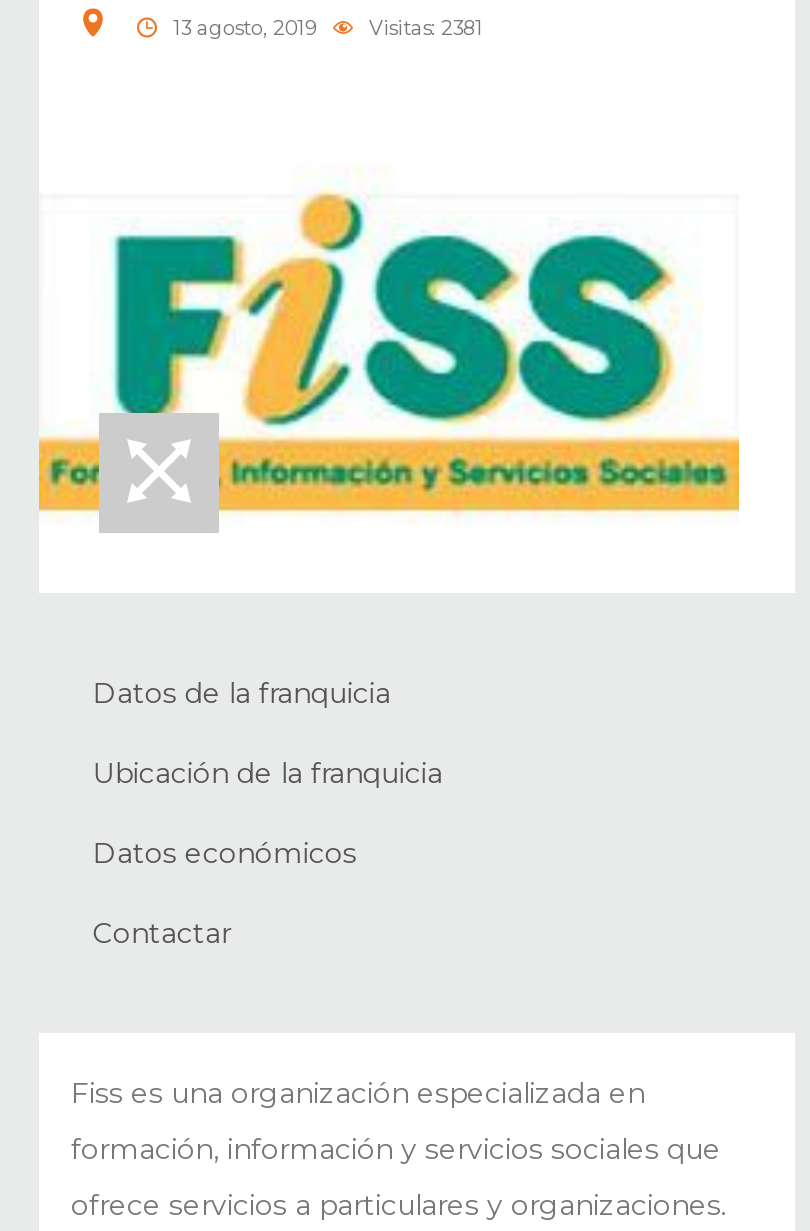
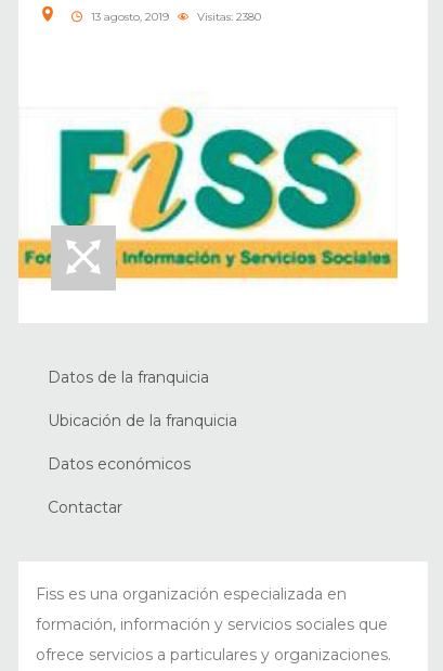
- 13 agosto, 2019 Visitas: 2381
+ 13 agosto, 2019 Visitas: 2380
